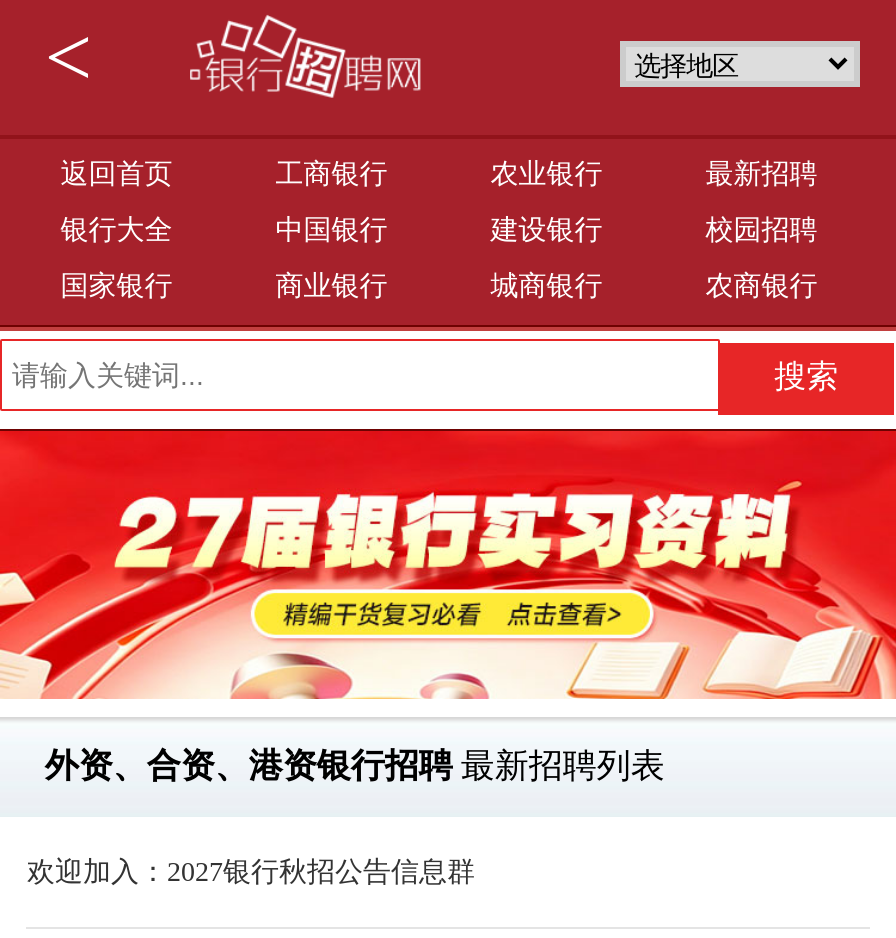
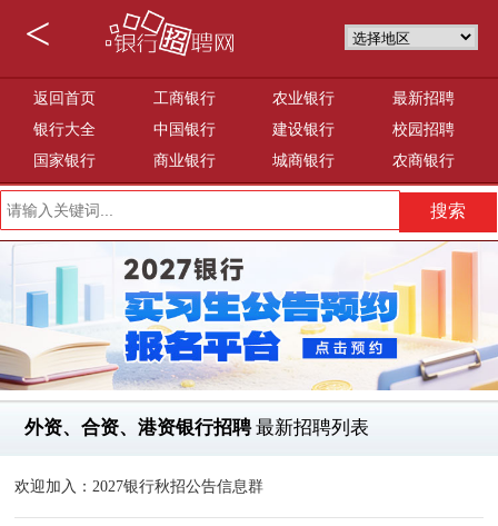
- [image]
+ [image]
